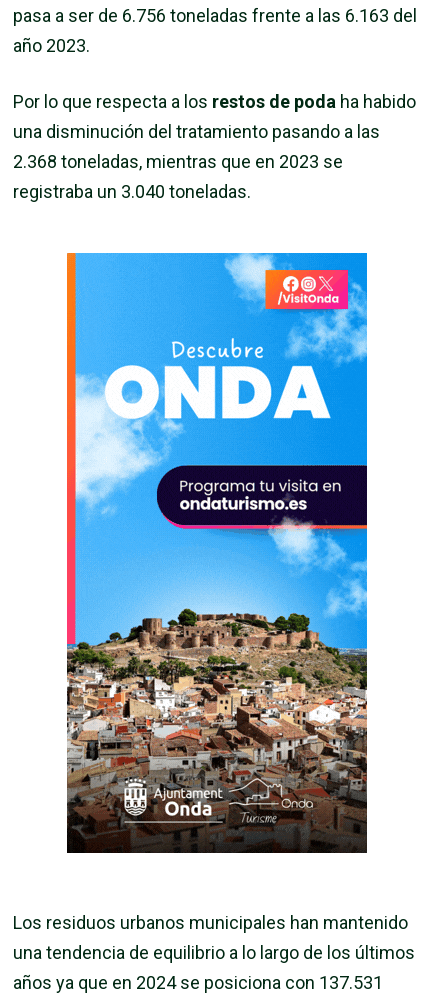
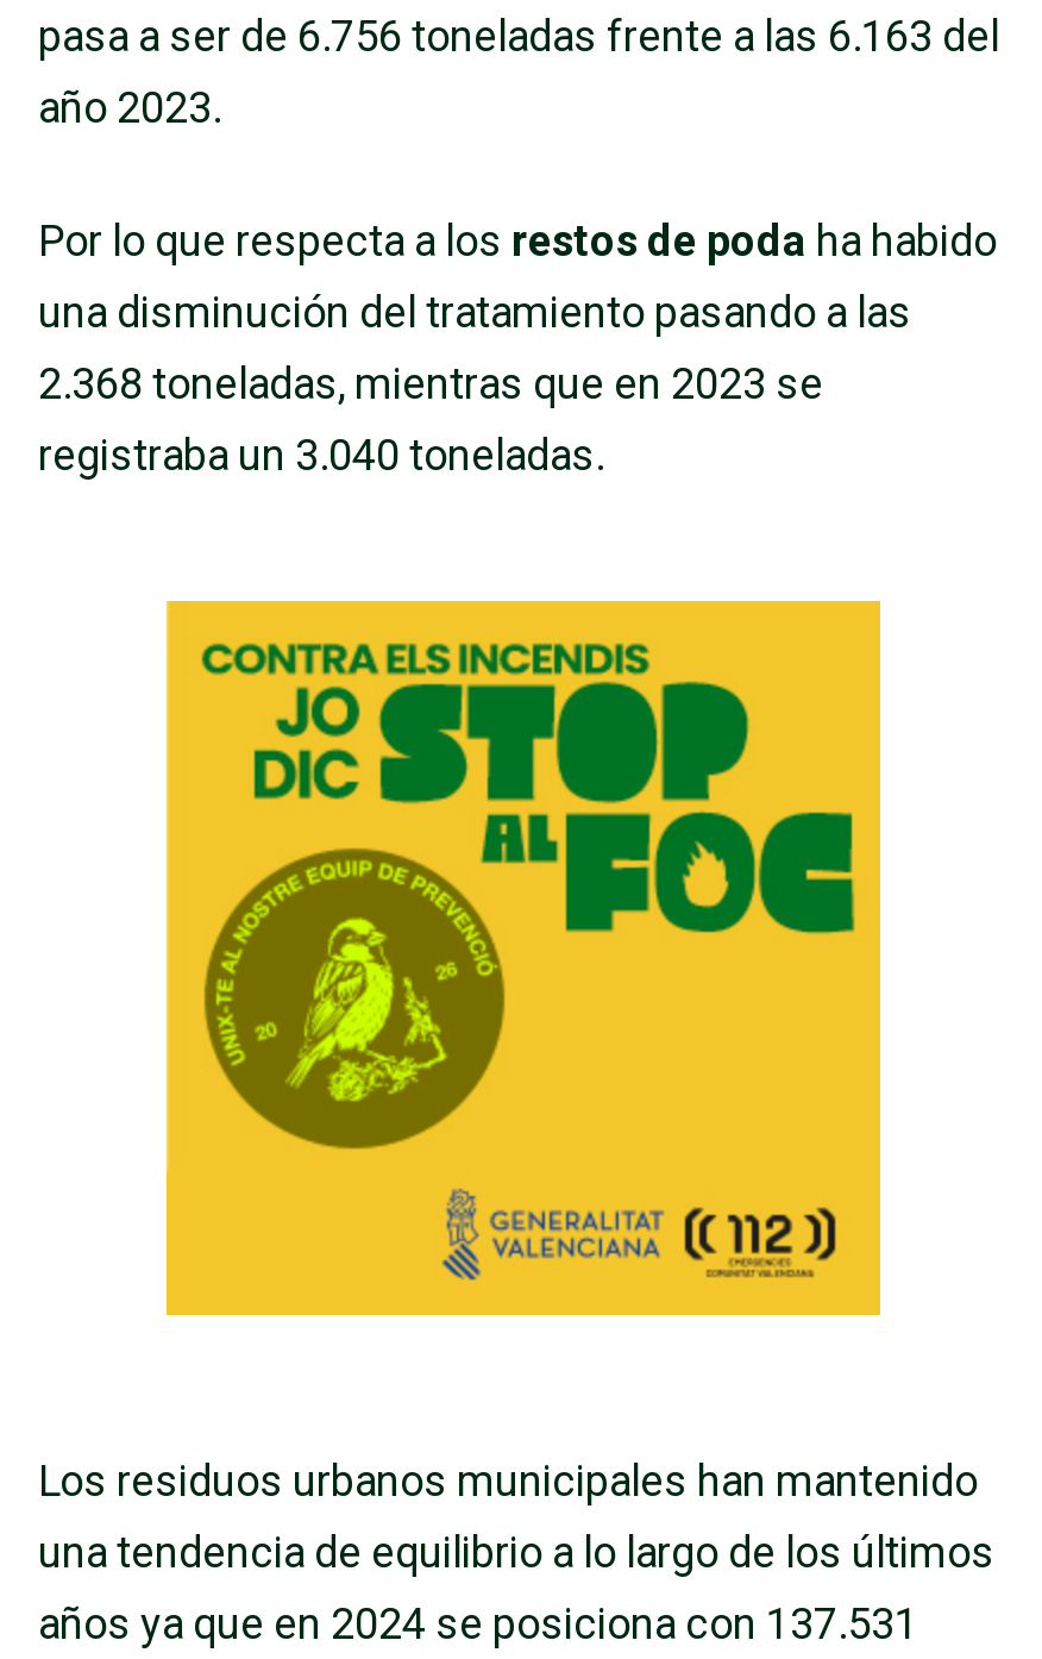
- [image]
+ [image]
